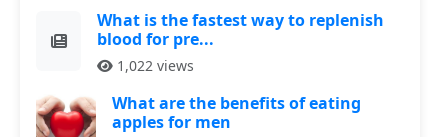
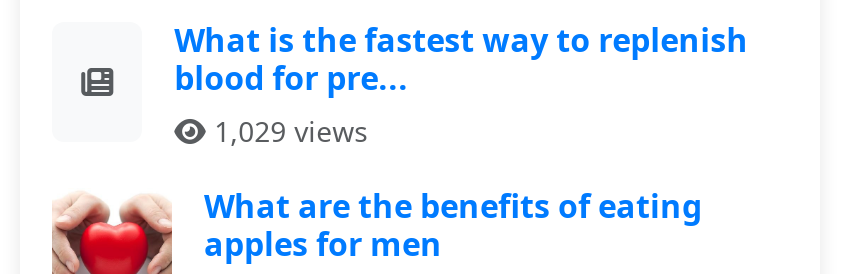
- 1,022 views
+ 1,029 views
